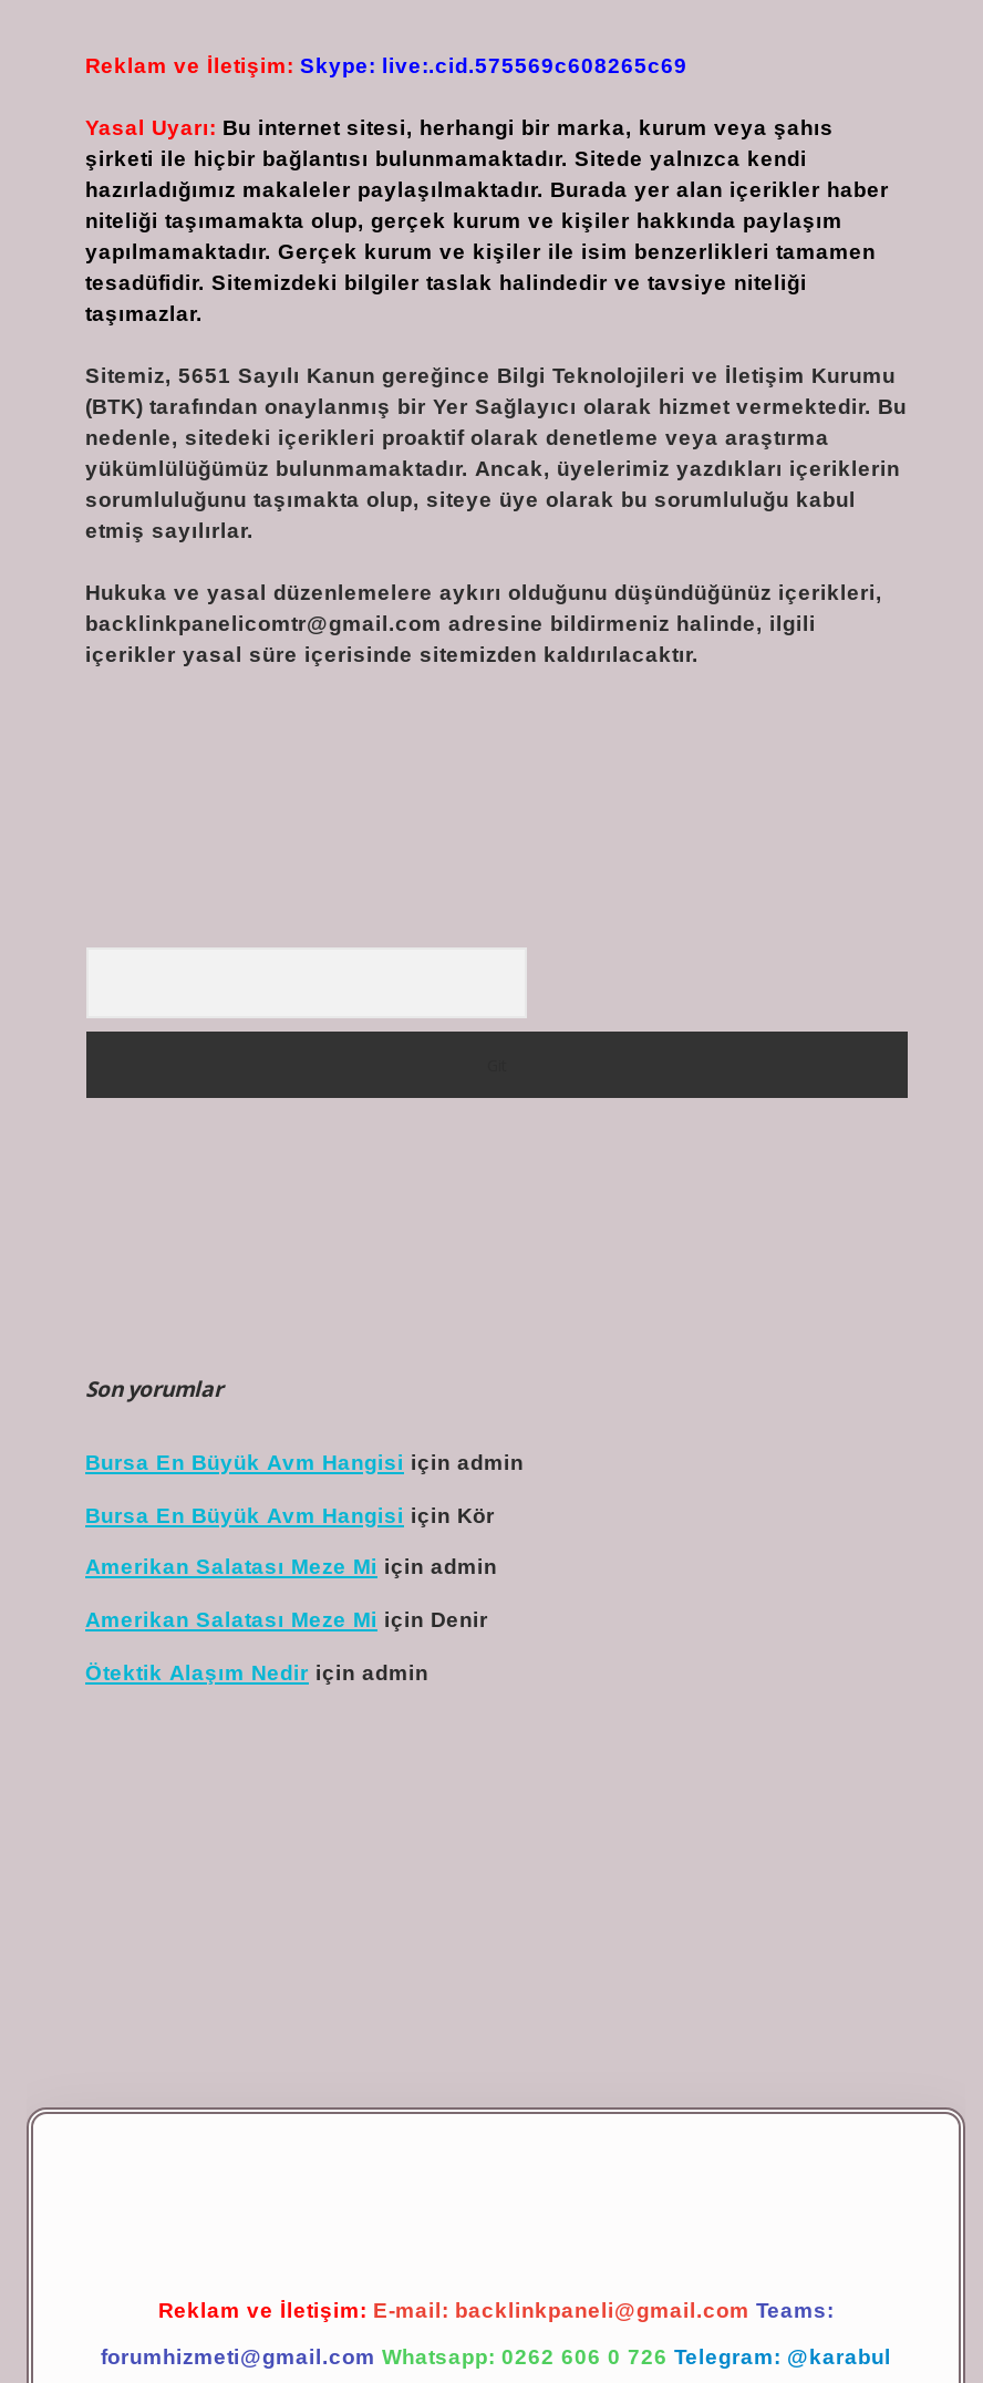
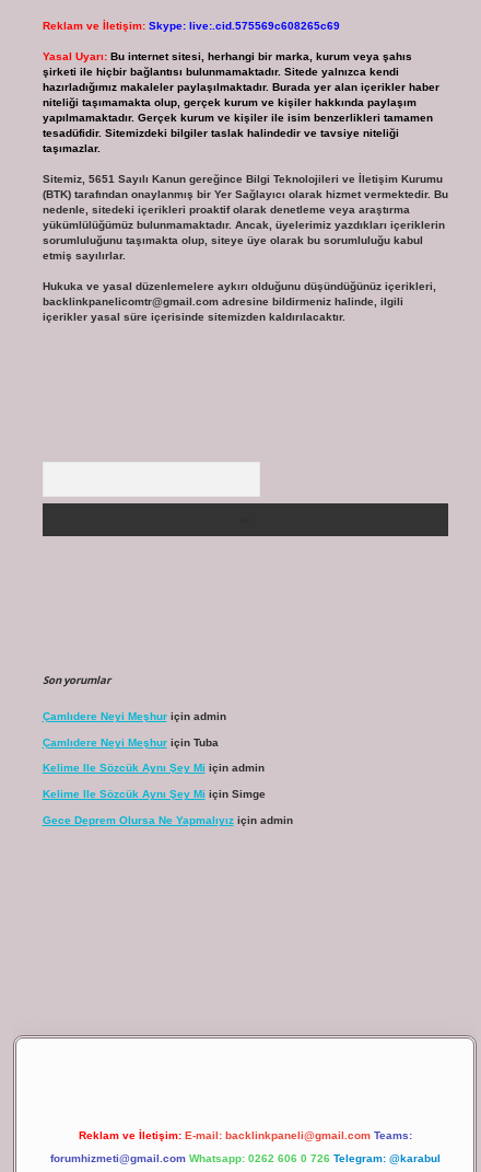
- Bursa En Büyük Avm Hangisi için admin
+ Çamlıdere Neyi Meşhur için admin

- Bursa En Büyük Avm Hangisi için Kör
+ Çamlıdere Neyi Meşhur için Tuba

- Amerikan Salatası Meze Mi için admin
+ Kelime Ile Sözcük Aynı Şey Mi için admin

- Amerikan Salatası Meze Mi için Denir
+ Kelime Ile Sözcük Aynı Şey Mi için Simge

- Ötektik Alaşım Nedir için admin
+ Gece Deprem Olursa Ne Yapmalıyız için admin
